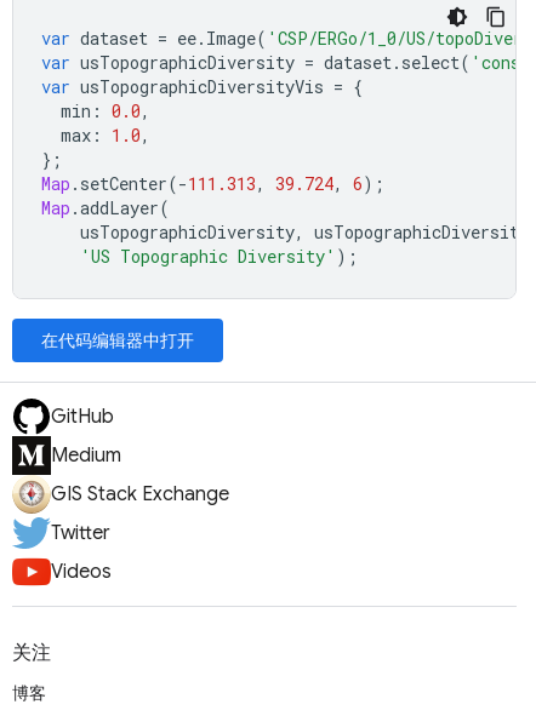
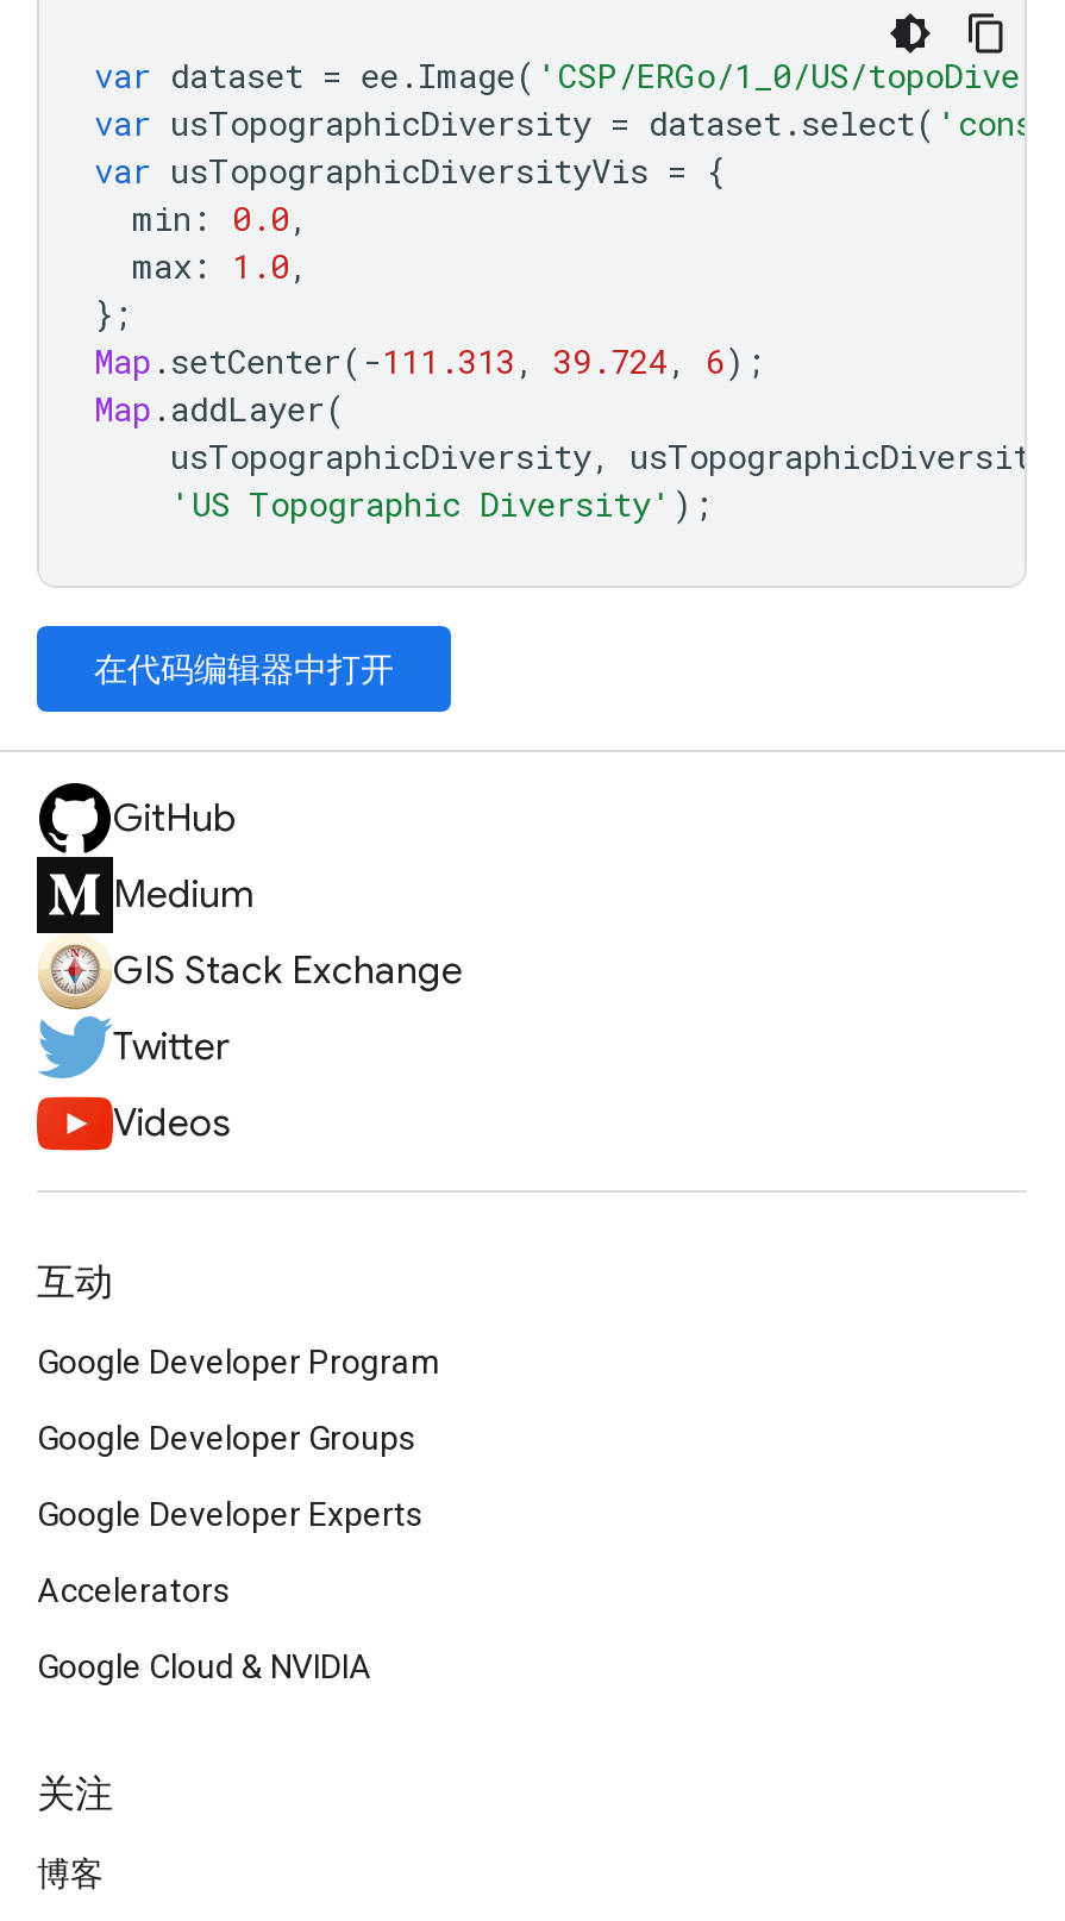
+ 互动
+ Google Developer Program
+ Google Developer Groups
+ Google Developer Experts
+ Accelerators
+ Google Cloud & NVIDIA
